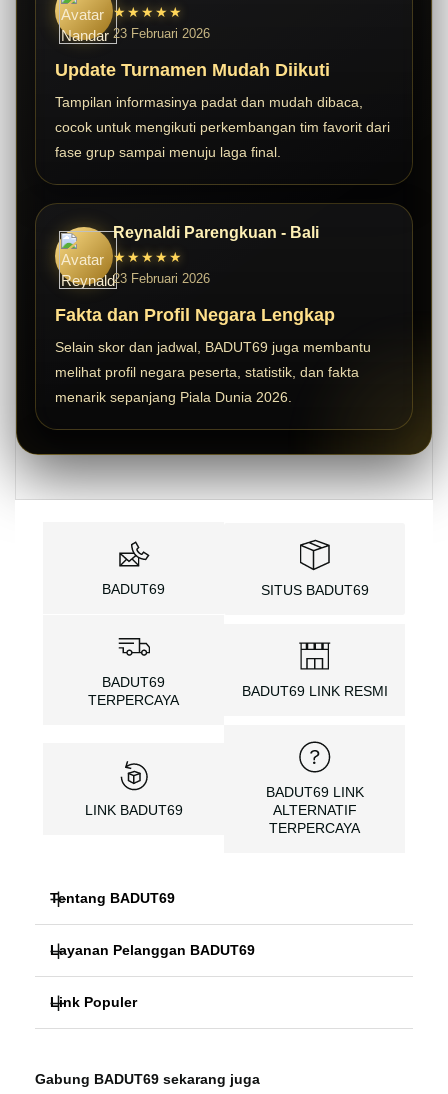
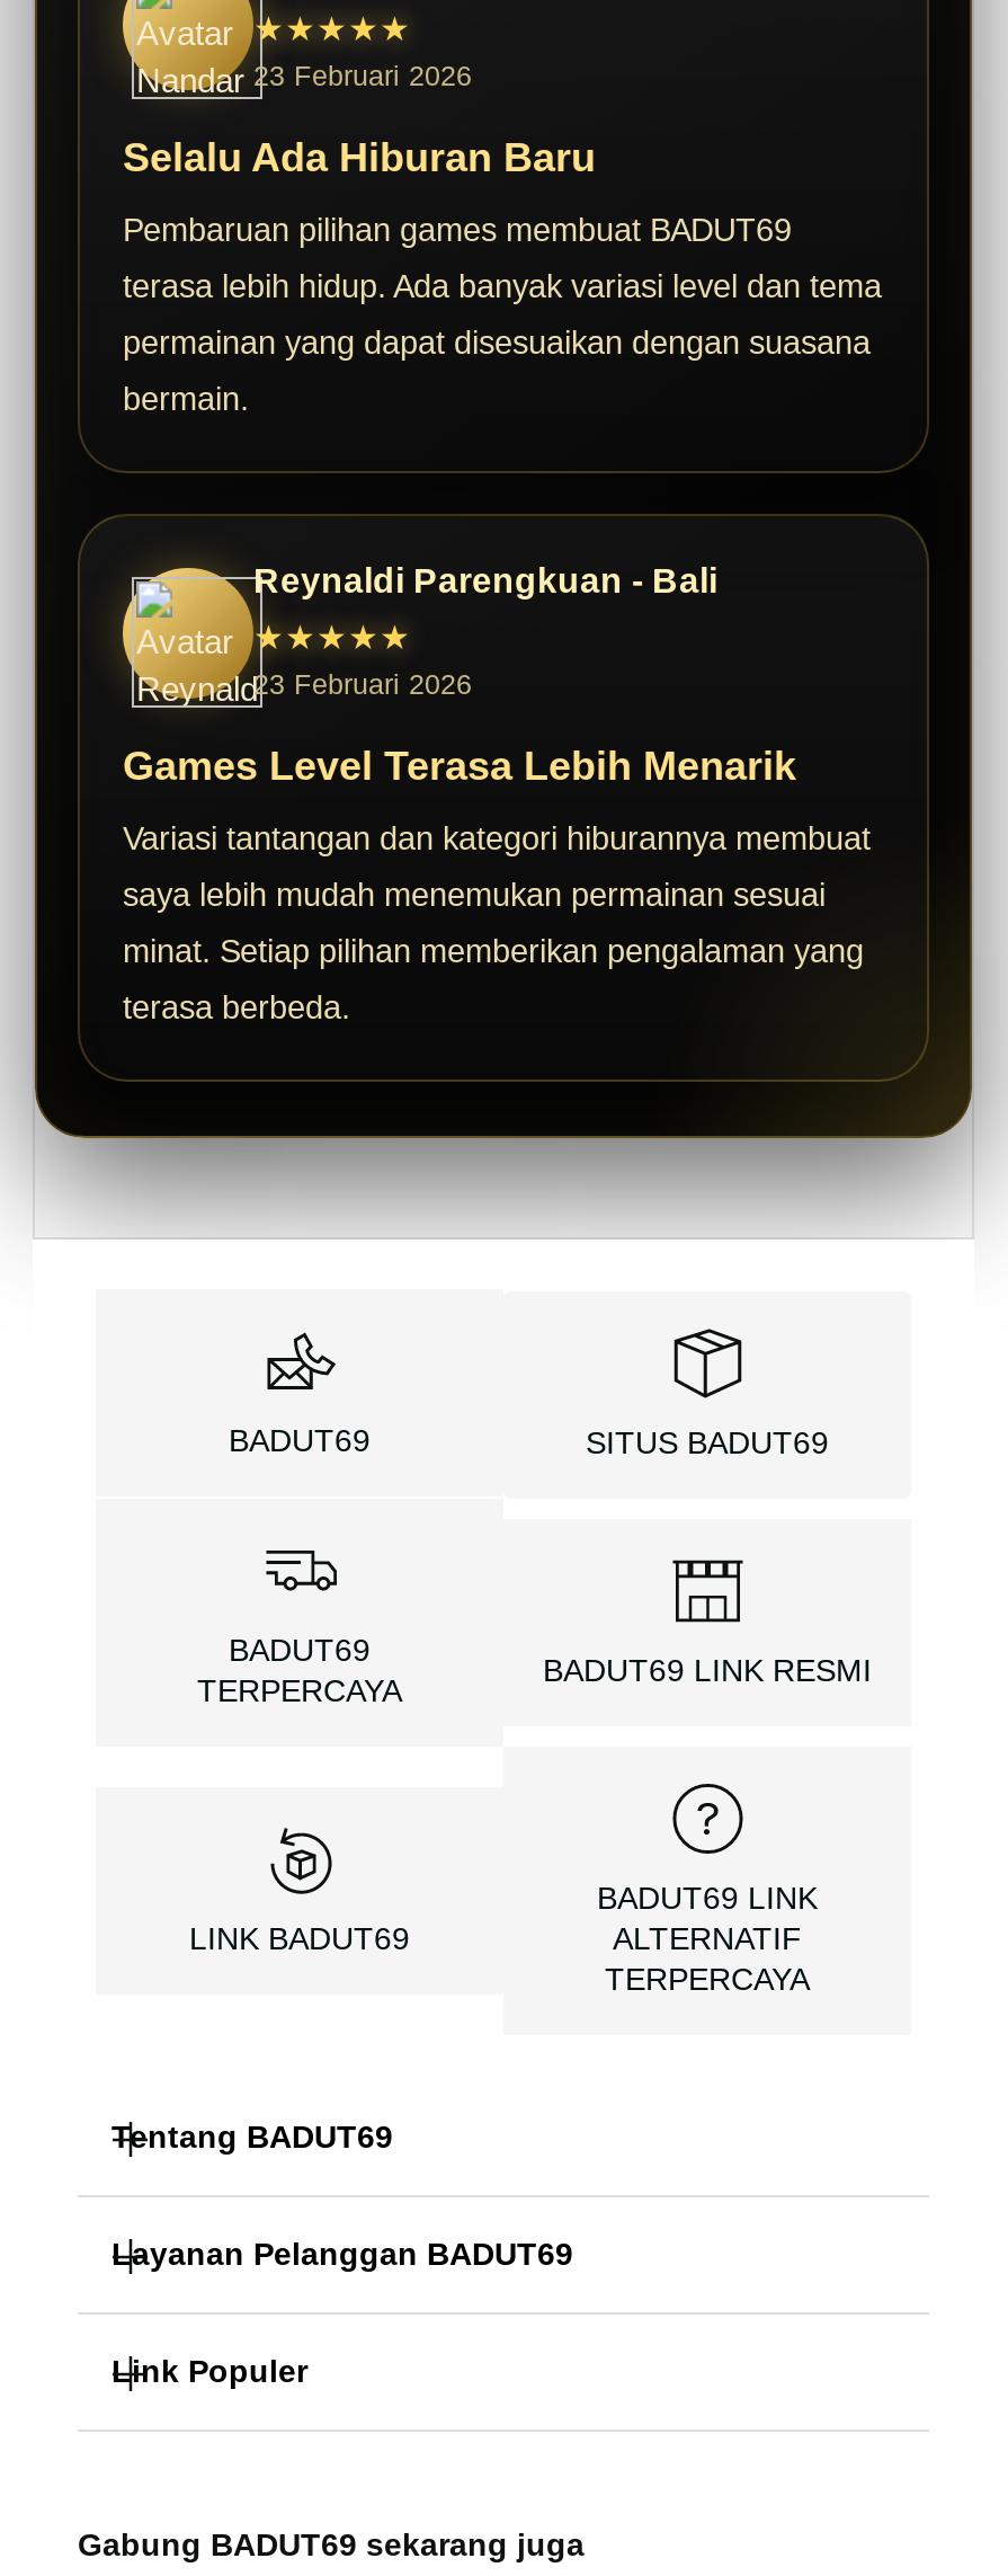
- Update Turnamen Mudah Diikuti
- Tampilan informasinya padat dan mudah dibaca,
- cocok untuk mengikuti perkembangan tim favorit dari
- fase grup sampai menuju laga final.
+ Selalu Ada Hiburan Baru
+ Pembaruan pilihan games membuat BADUT69
+ terasa lebih hidup. Ada banyak variasi level dan tema
+ permainan yang dapat disesuaikan dengan suasana
+ bermain.

- Fakta dan Profil Negara Lengkap
- Selain skor dan jadwal, BADUT69 juga membantu
- melihat profil negara peserta, statistik, dan fakta
- menarik sepanjang Piala Dunia 2026.
+ Games Level Terasa Lebih Menarik
+ Variasi tantangan dan kategori hiburannya membuat
+ saya lebih mudah menemukan permainan sesuai
+ minat. Setiap pilihan memberikan pengalaman yang
+ terasa berbeda.
